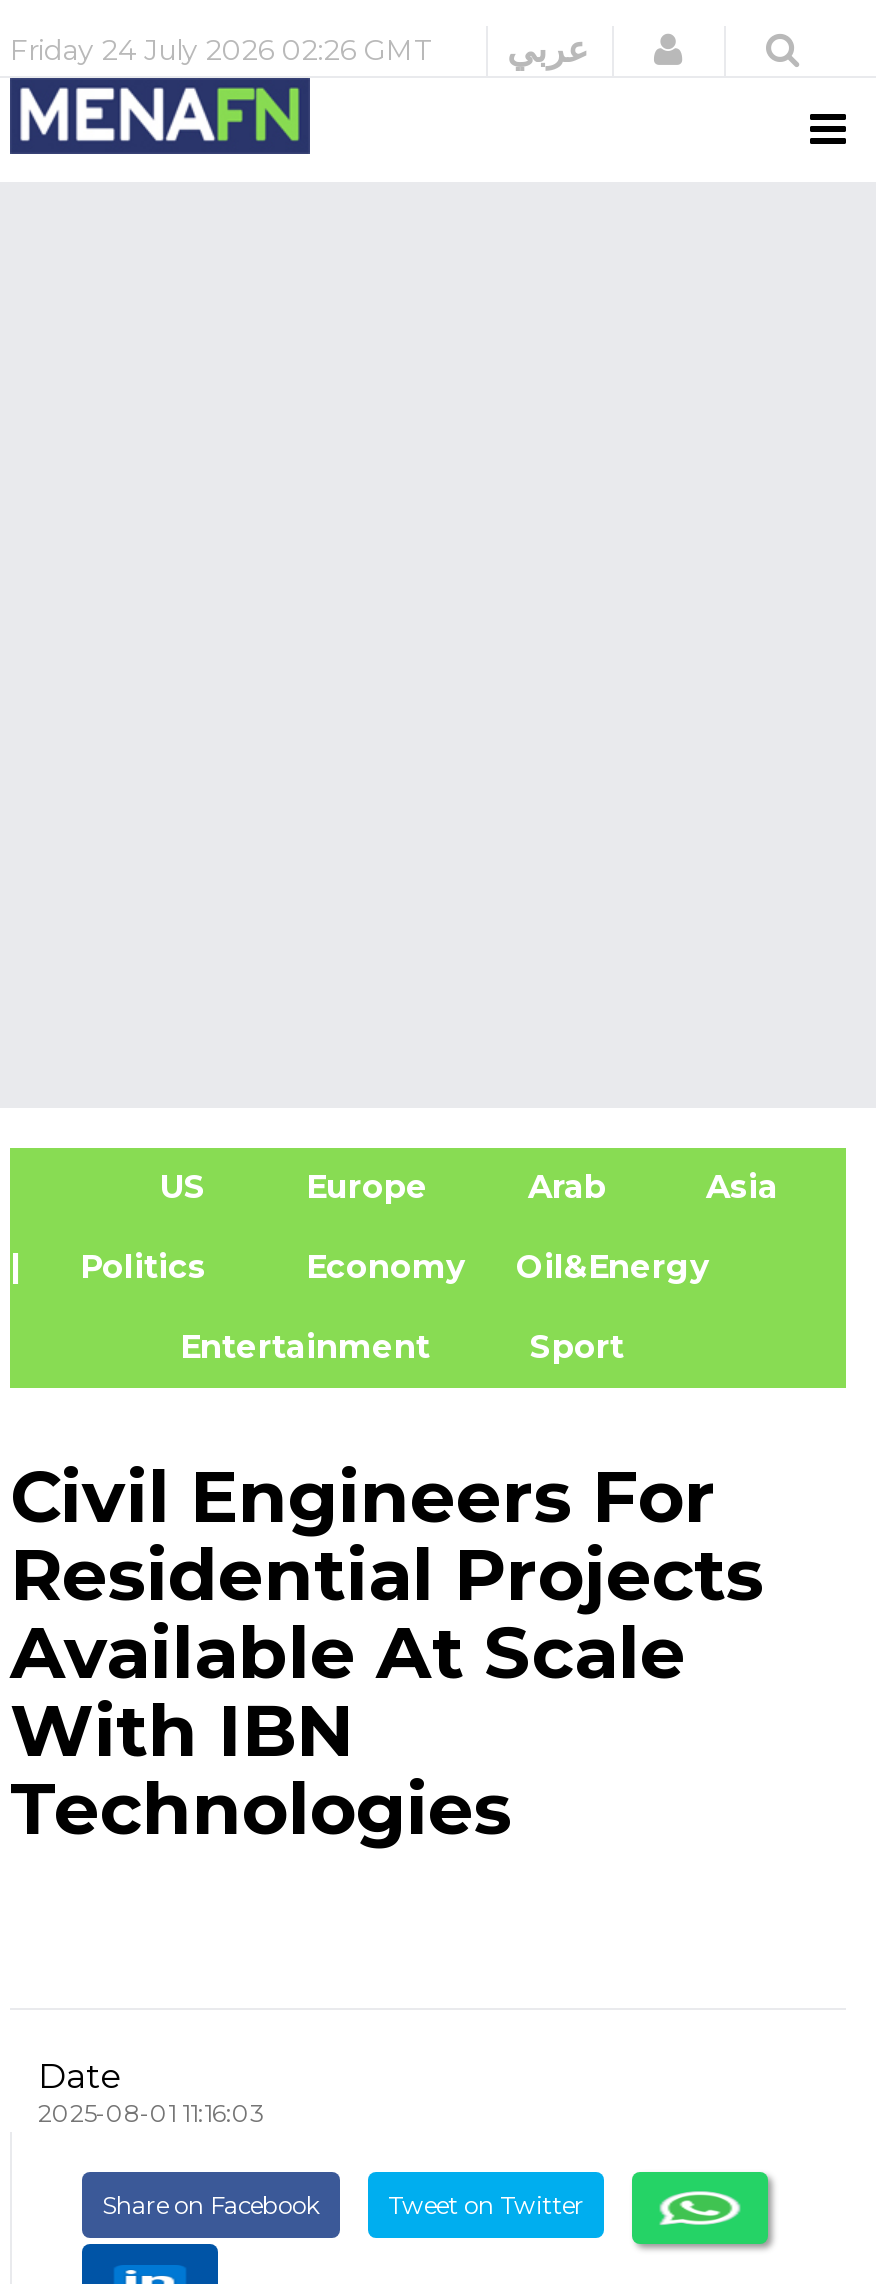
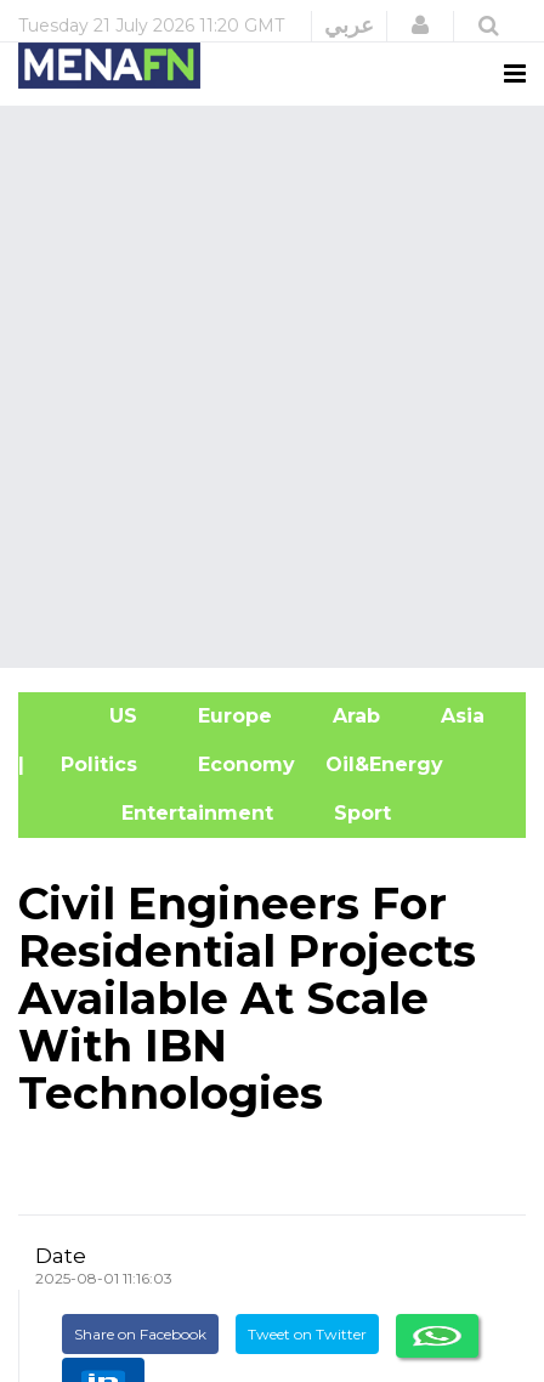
- Friday 24 July 2026 02:26 GMT
+ Tuesday 21 July 2026 11:20 GMT
